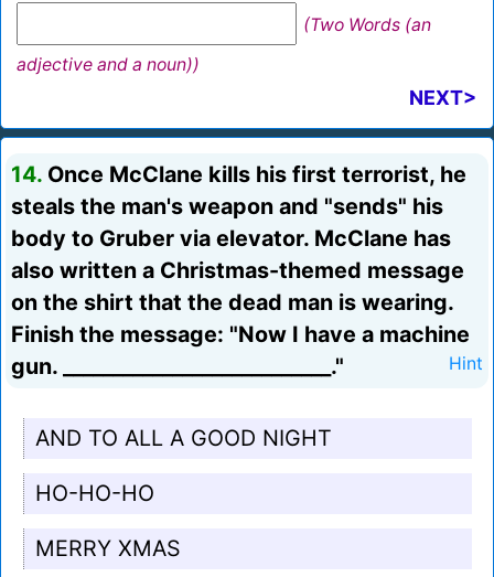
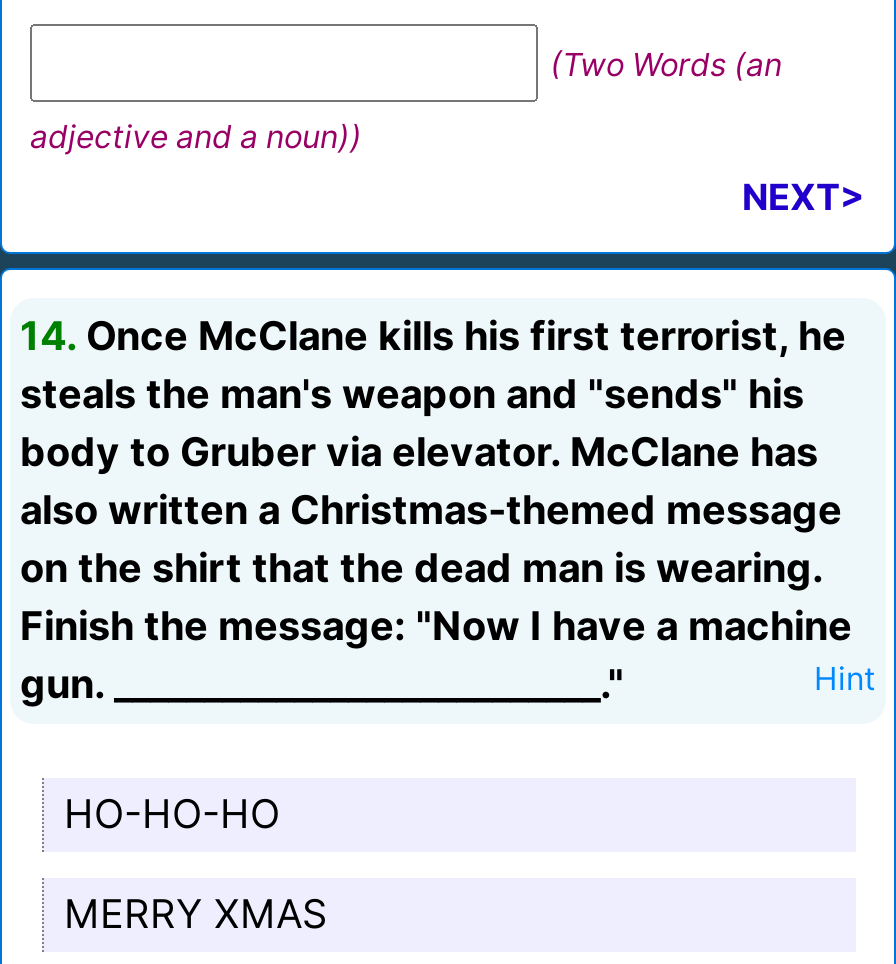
- AND TO ALL A GOOD NIGHT
